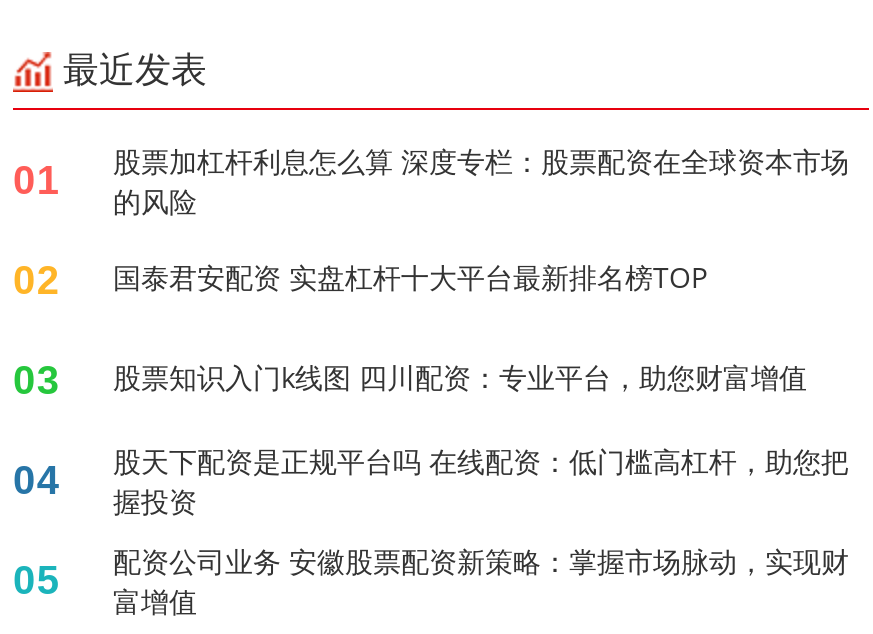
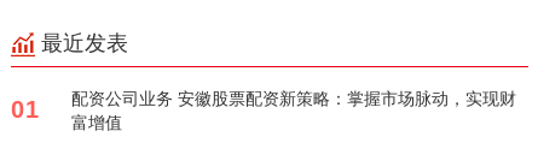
- 股票加杠杆利息怎么算 深度专栏：股票配资在全球资本市场
- 的风险
- 02
- 国泰君安配资 实盘杠杆十大平台最新排名榜TOP
- 03
- 股票知识入门k线图 四川配资：专业平台，助您财富增值
- 04
- 股天下配资是正规平台吗 在线配资：低门槛高杠杆，助您把
- 握投资
- 05
